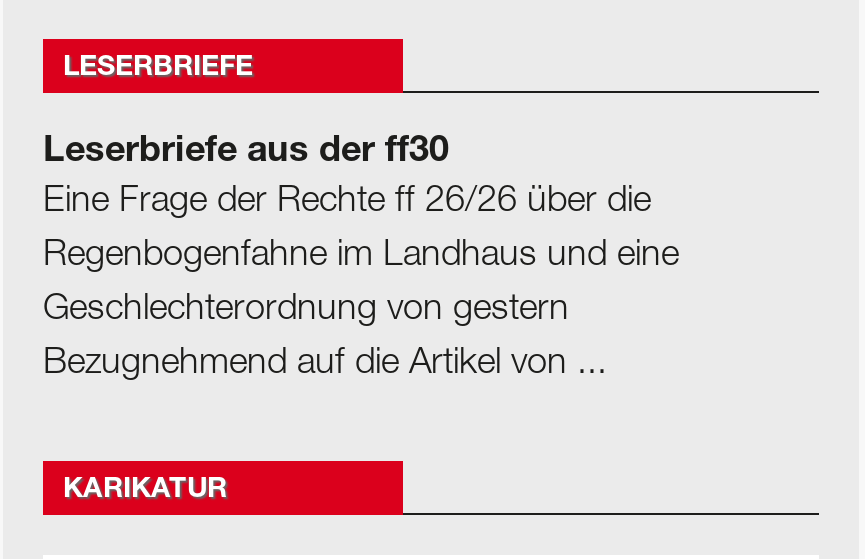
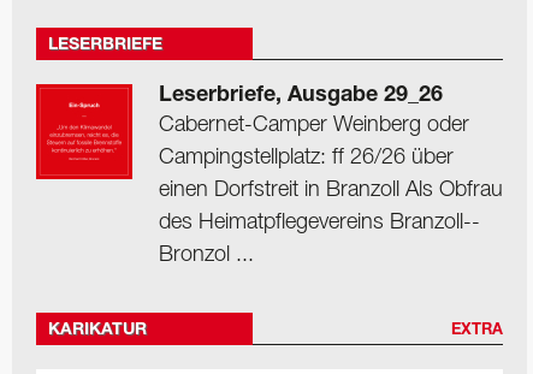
- Leserbriefe aus der ff30
- Eine Frage der Rechte ff 26/26 über die
- Regenbogenfahne im Landhaus und eine
- Geschlechterordnung von gestern
- Bezugnehmend auf die Artikel von ...
+ Leserbriefe, Ausgabe 29_26
+ Cabernet-Camper Weinberg oder
+ Campingstellplatz: ff 26/26 über
+ einen Dorfstreit in Branzoll Als Obfrau
+ des Heimatpflegevereins Branzoll-
+ Bronzol ...

+ EXTRA
